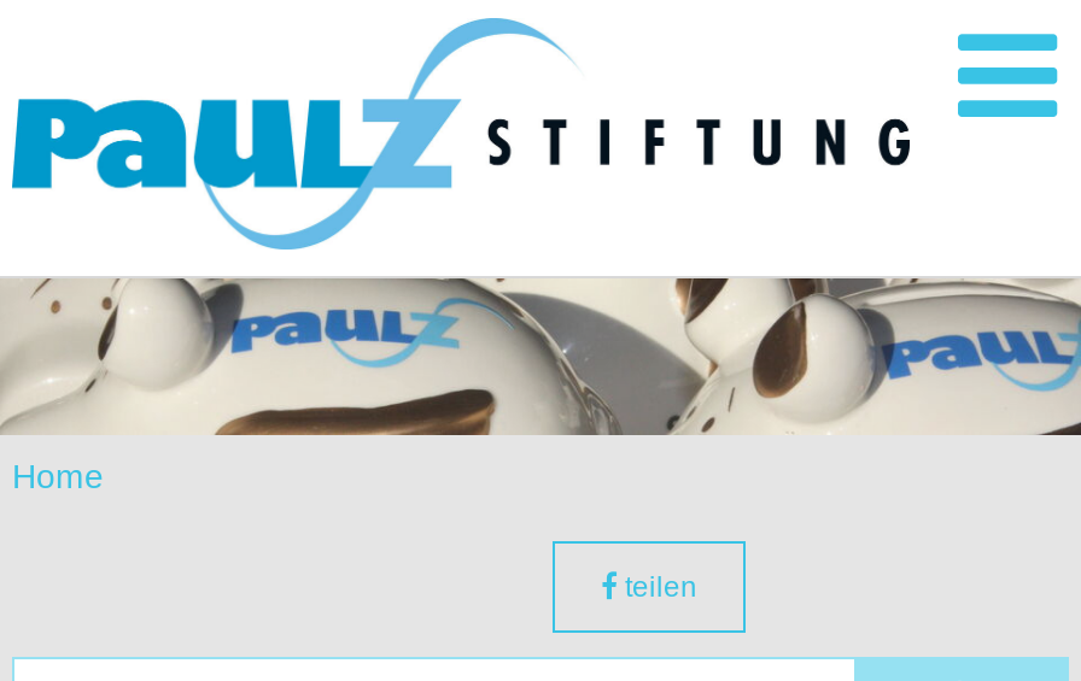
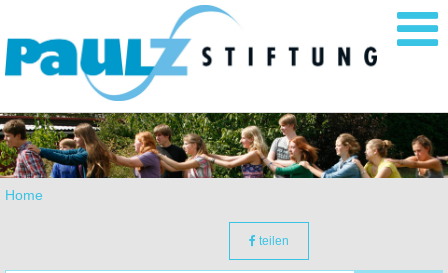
- [image]
+ [image]
